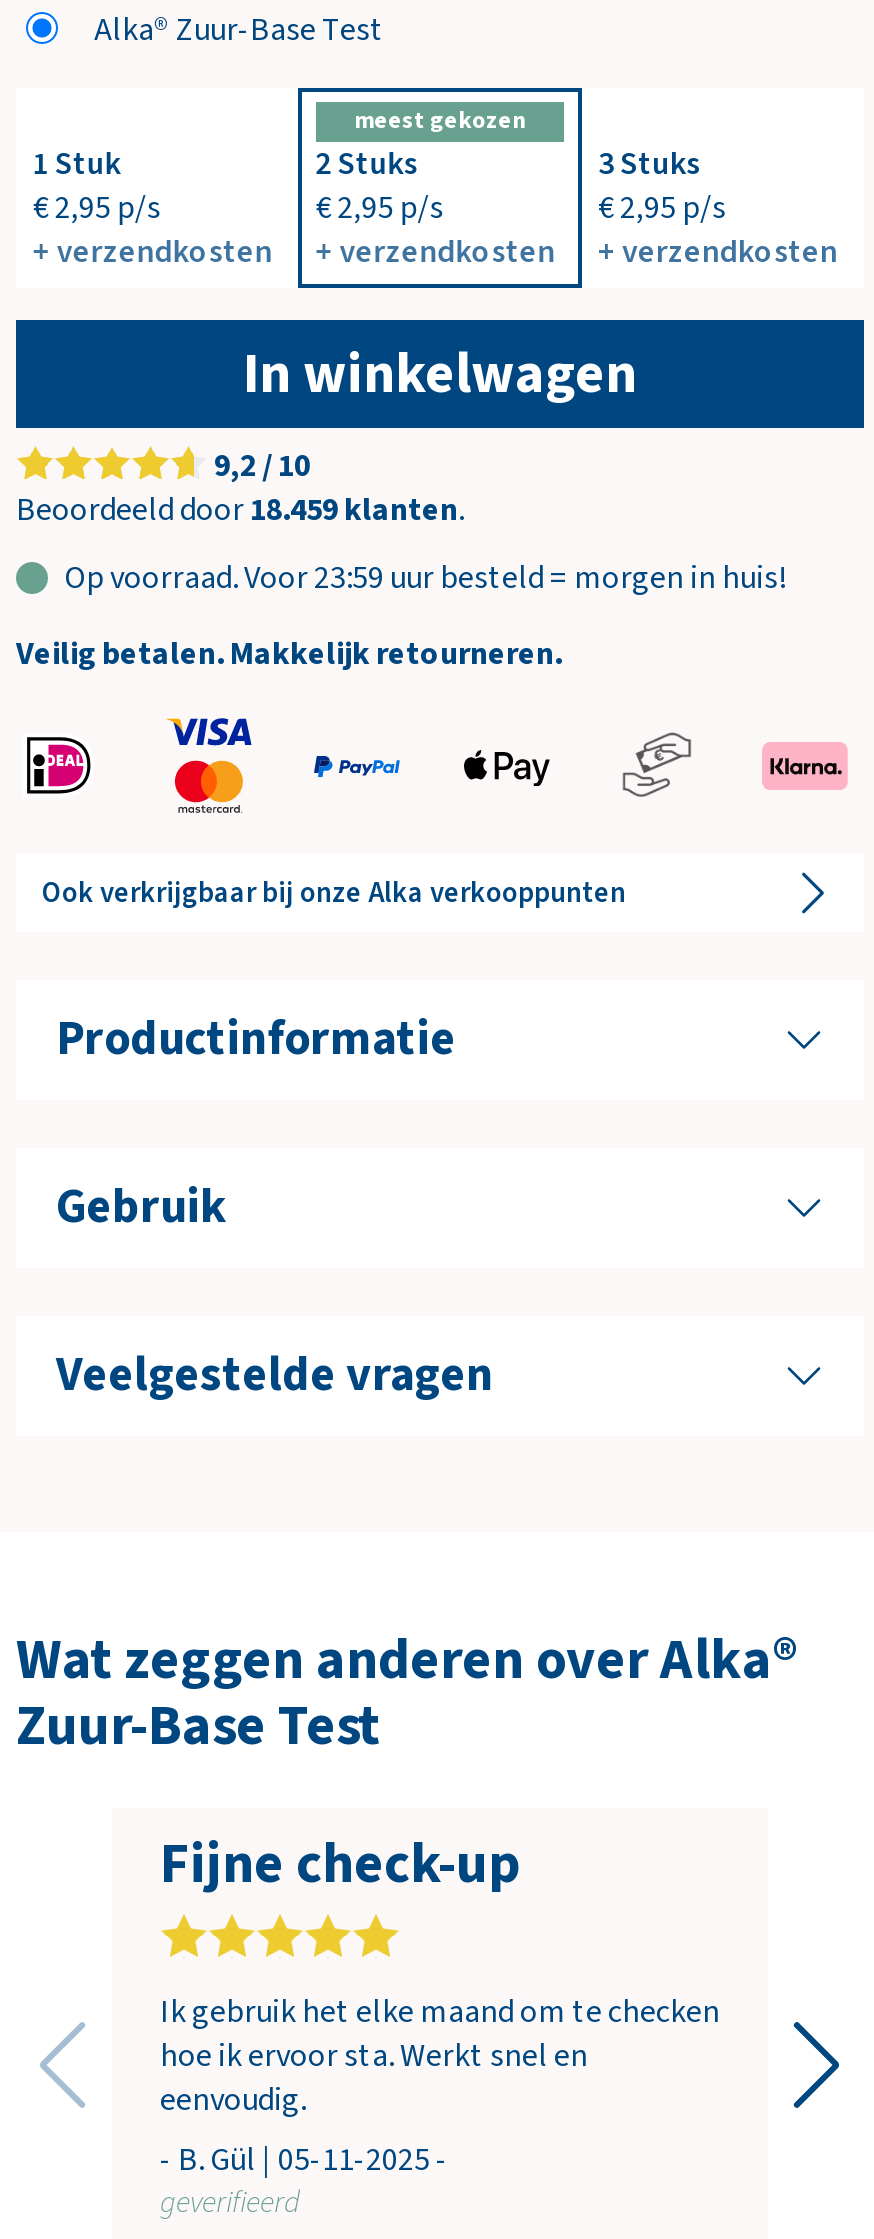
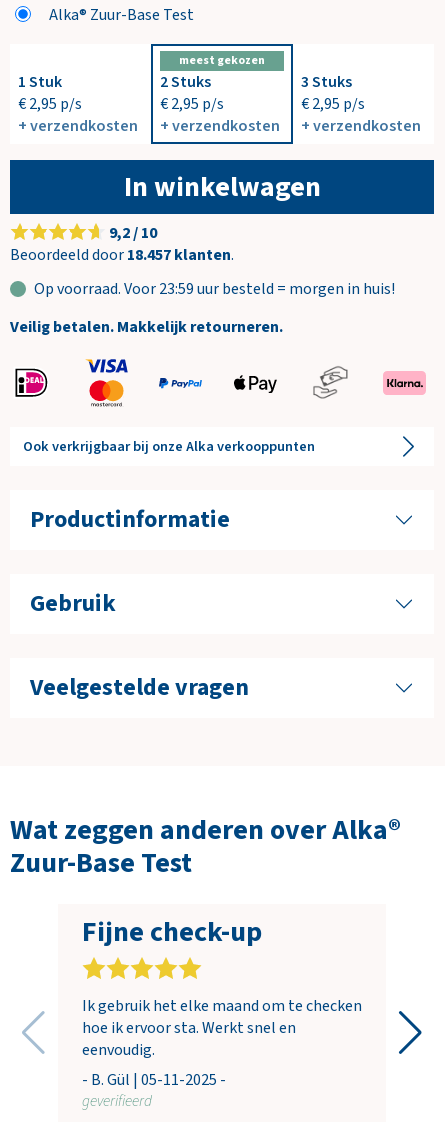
- Beoordeeld door 18.459 klanten.
+ Beoordeeld door 18.457 klanten.
